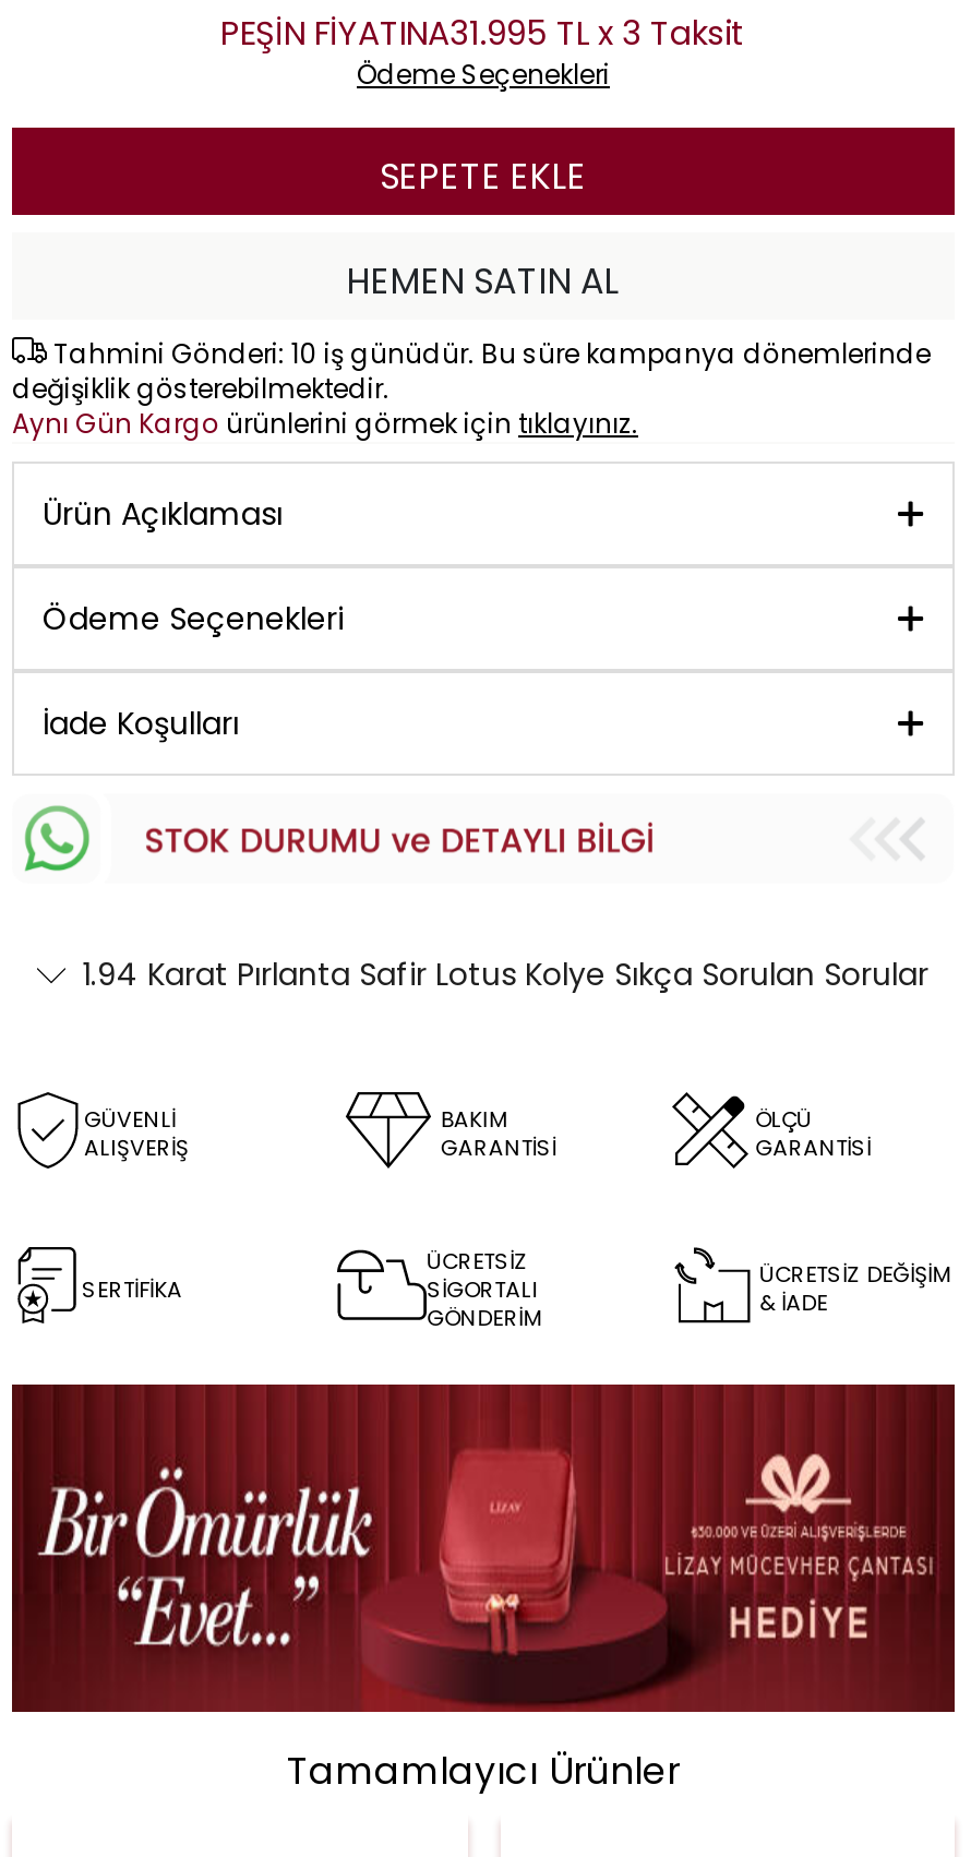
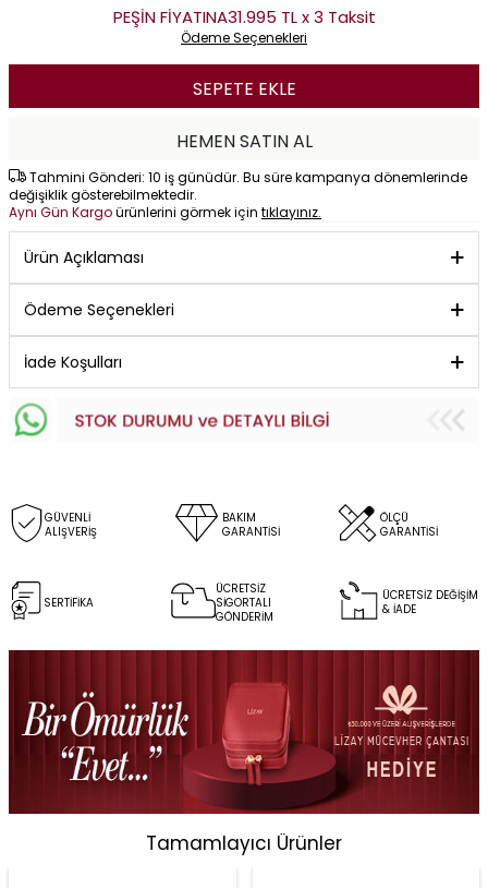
- 1.94 Karat Pırlanta Safir Lotus Kolye Sıkça Sorulan Sorular
